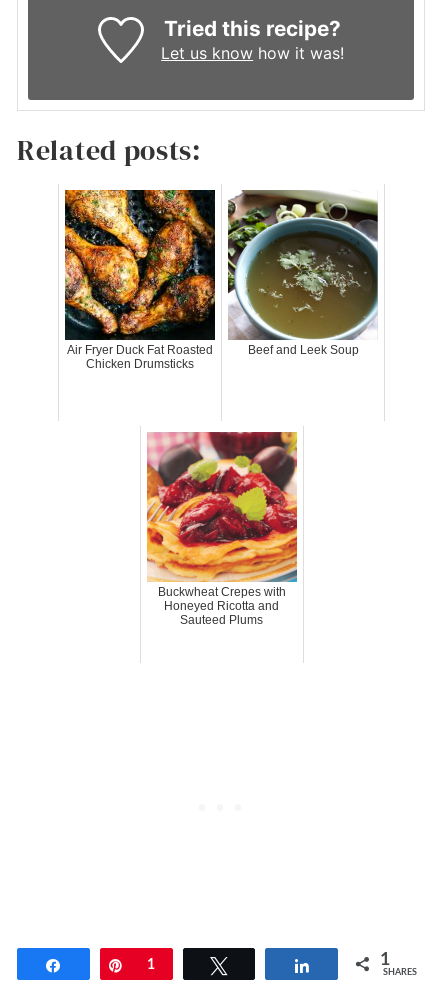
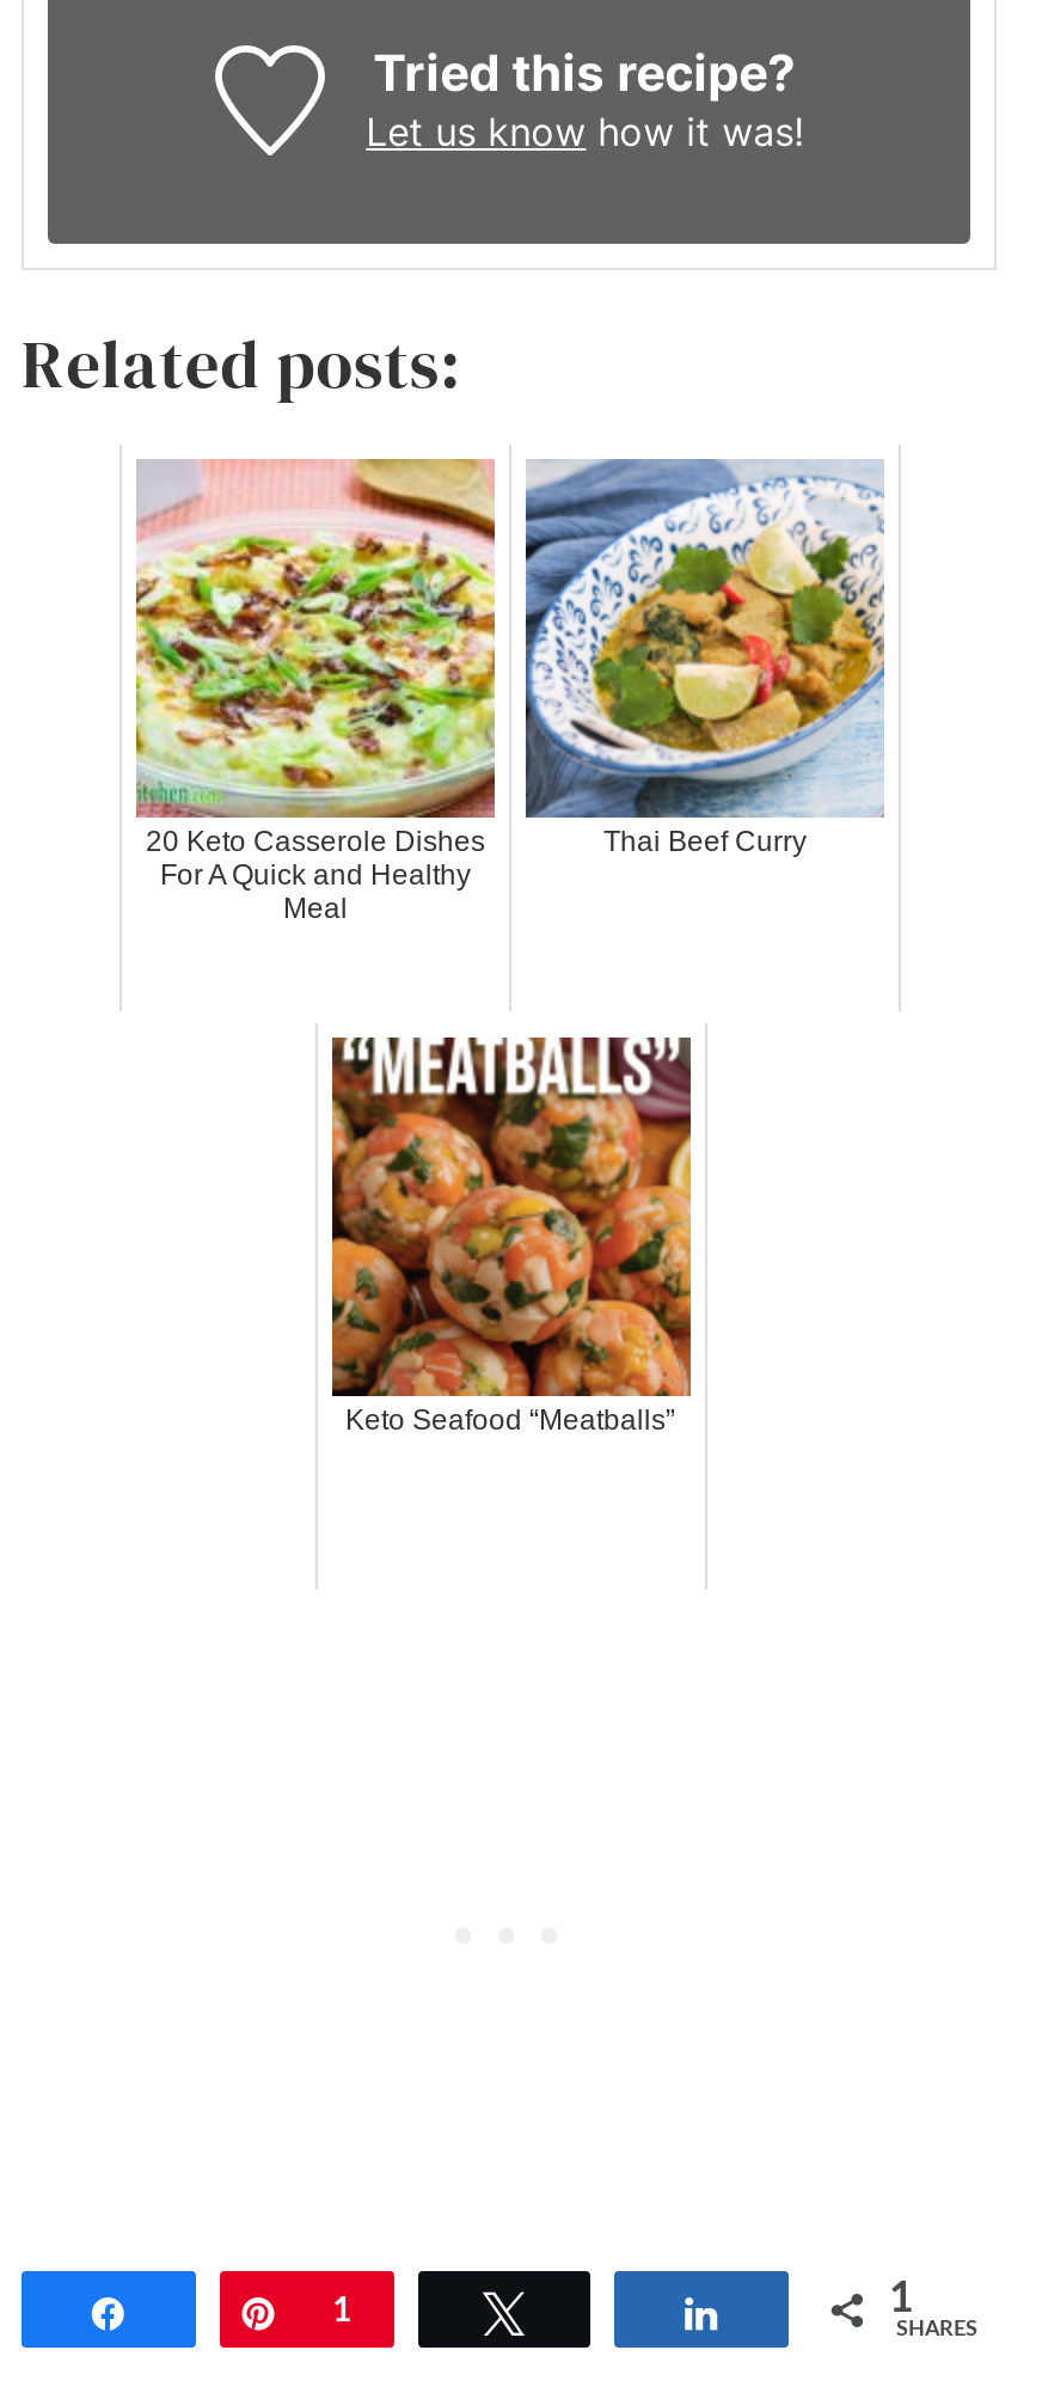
- [image]
- Air Fryer Duck Fat Roasted
- Chicken Drumsticks
+ [image]
+ 20 Keto Casserole Dishes
+ For A Quick and Healthy
+ Meal

- [image]
- Beef and Leek Soup
+ [image]
+ Thai Beef Curry

- [image]
- Buckwheat Crepes with
- Honeyed Ricotta and
- Sauteed Plums
+ [image]
+ Keto Seafood “Meatballs”
